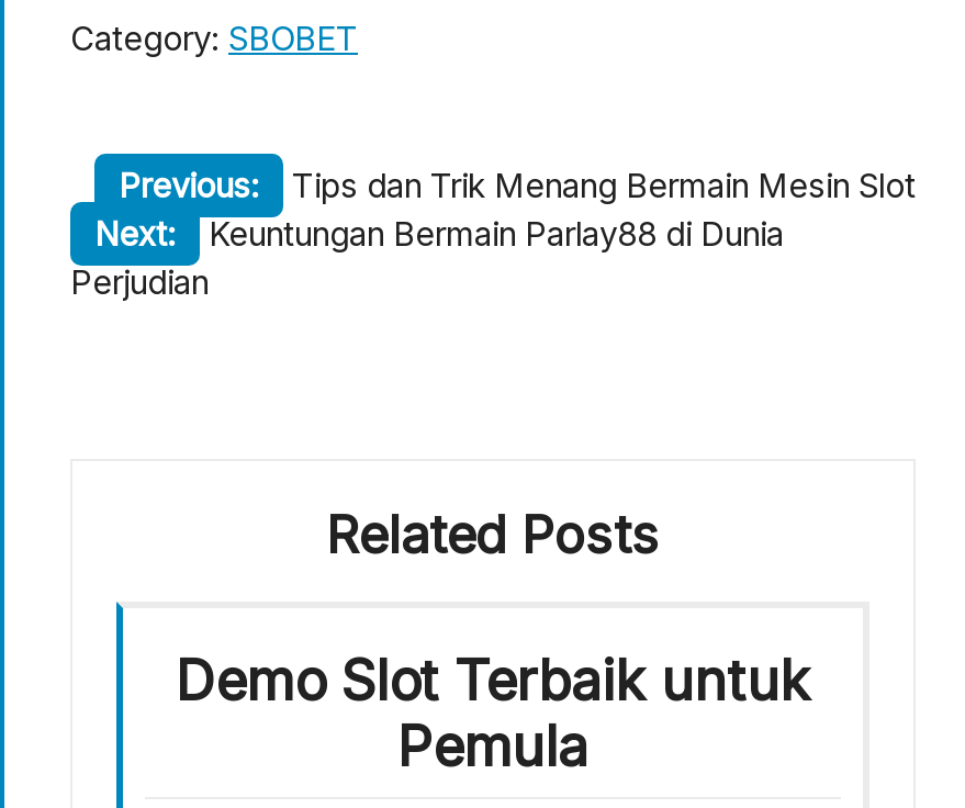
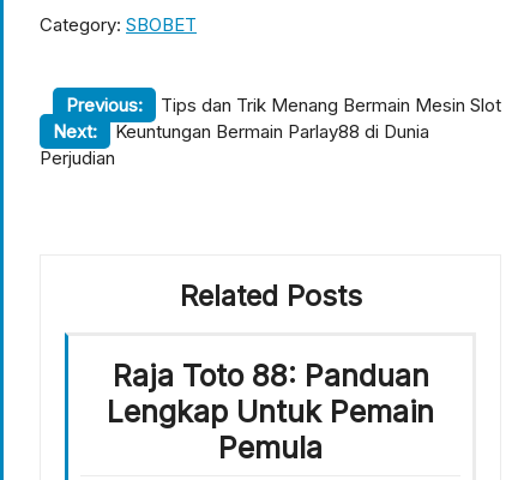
- Demo Slot Terbaik untuk
+ Raja Toto 88: Panduan
+ Lengkap Untuk Pemain
